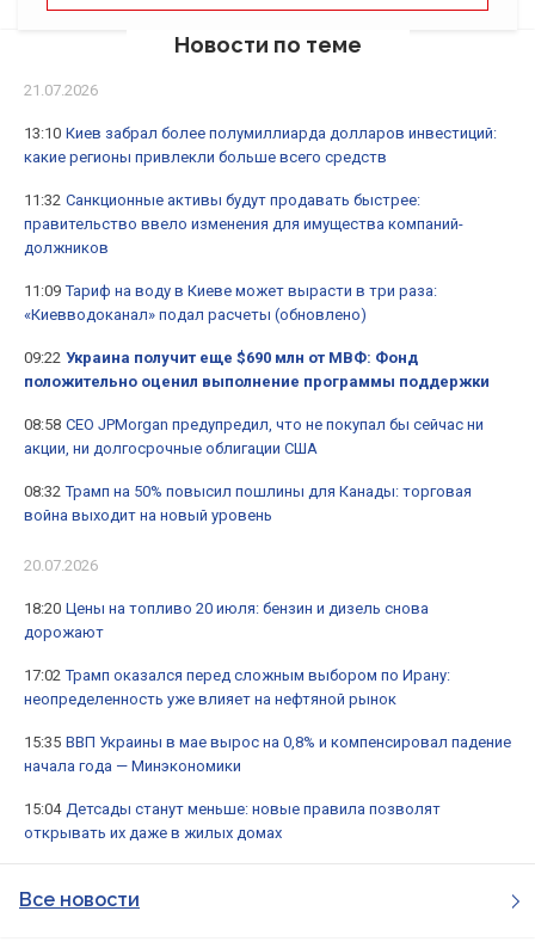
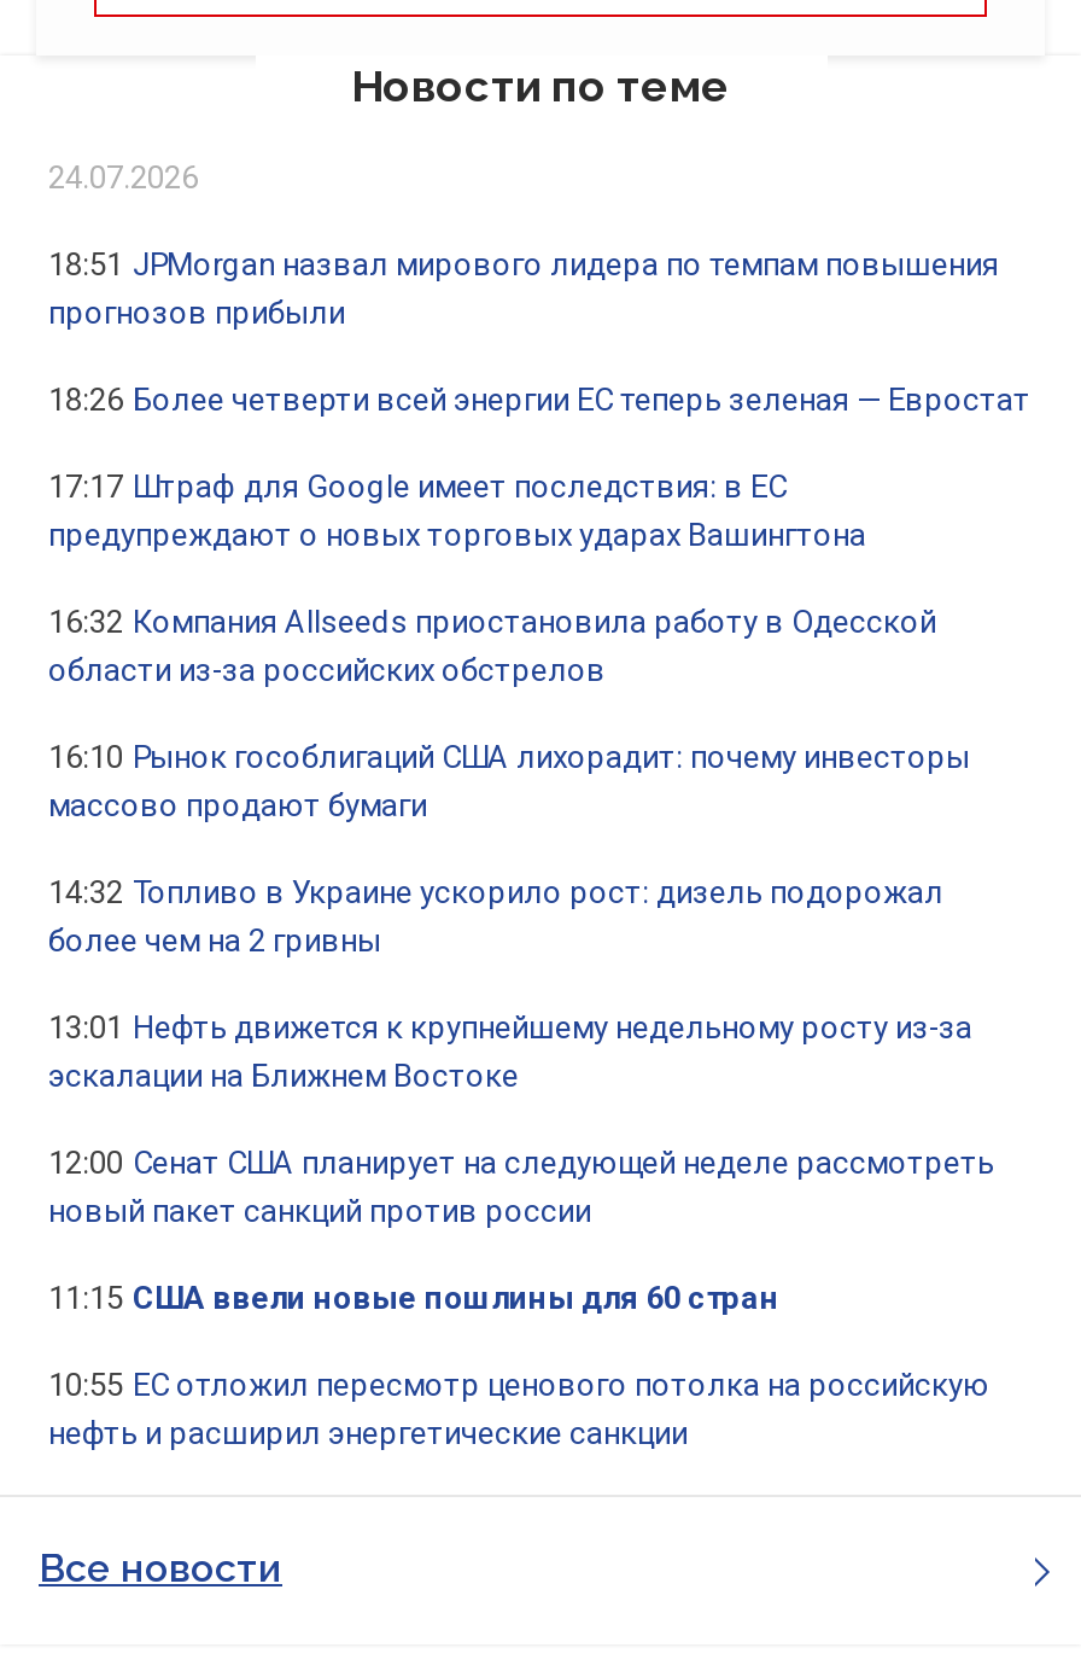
- 21.07.2026
- 13:10 Киев забрал более полумиллиарда долларов инвестиций:
- какие регионы привлекли больше всего средств
- 11:32 Санкционные активы будут продавать быстрее:
- правительство ввело изменения для имущества компаний-
- должников
- 11:09 Тариф на воду в Киеве может вырасти в три раза:
- «Киевводоканал» подал расчеты (обновлено)
- 09:22 Украина получит еще $690 млн от МВФ: Фонд
- положительно оценил выполнение программы поддержки
- 08:58 СЕО JPMorgan предупредил, что не покупал бы сейчас ни
- акции, ни долгосрочные облигации США
- 08:32 Трамп на 50% повысил пошлины для Канады: торговая
- война выходит на новый уровень
- 20.07.2026
- 18:20 Цены на топливо 20 июля: бензин и дизель снова
- дорожают
- 17:02 Трамп оказался перед сложным выбором по Ирану:
- неопределенность уже влияет на нефтяной рынок
- 15:35 ВВП Украины в мае вырос на 0,8% и компенсировал падение
- начала года — Минэкономики
- 15:04 Детсады станут меньше: новые правила позволят
- открывать их даже в жилых домах
+ 24.07.2026
+ 18:51 JPMorgan назвал мирового лидера по темпам повышения
+ прогнозов прибыли
+ 18:26 Более четверти всей энергии ЕС теперь зеленая — Евростат
+ 17:17 Штраф для Google имеет последствия: в ЕС
+ предупреждают о новых торговых ударах Вашингтона
+ 16:32 Компания Allseeds приостановила работу в Одесской
+ области из-за российских обстрелов
+ 16:10 Рынок гособлигаций США лихорадит: почему инвесторы
+ массово продают бумаги
+ 14:32 Топливо в Украине ускорило рост: дизель подорожал
+ более чем на 2 гривны
+ 13:01 Нефть движется к крупнейшему недельному росту из-за
+ эскалации на Ближнем Востоке
+ 12:00 Сенат США планирует на следующей неделе рассмотреть
+ новый пакет санкций против россии
+ 11:15 США ввели новые пошлины для 60 стран
+ 10:55 ЕС отложил пересмотр ценового потолка на российскую
+ нефть и расширил энергетические санкции
